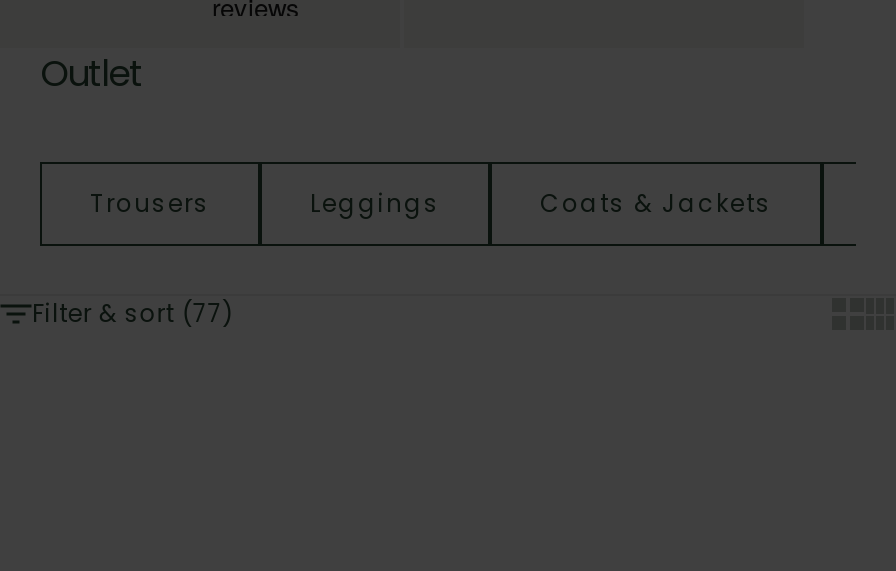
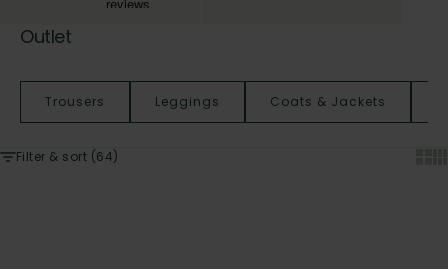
- Filter & sort (77)
+ Filter & sort (64)
